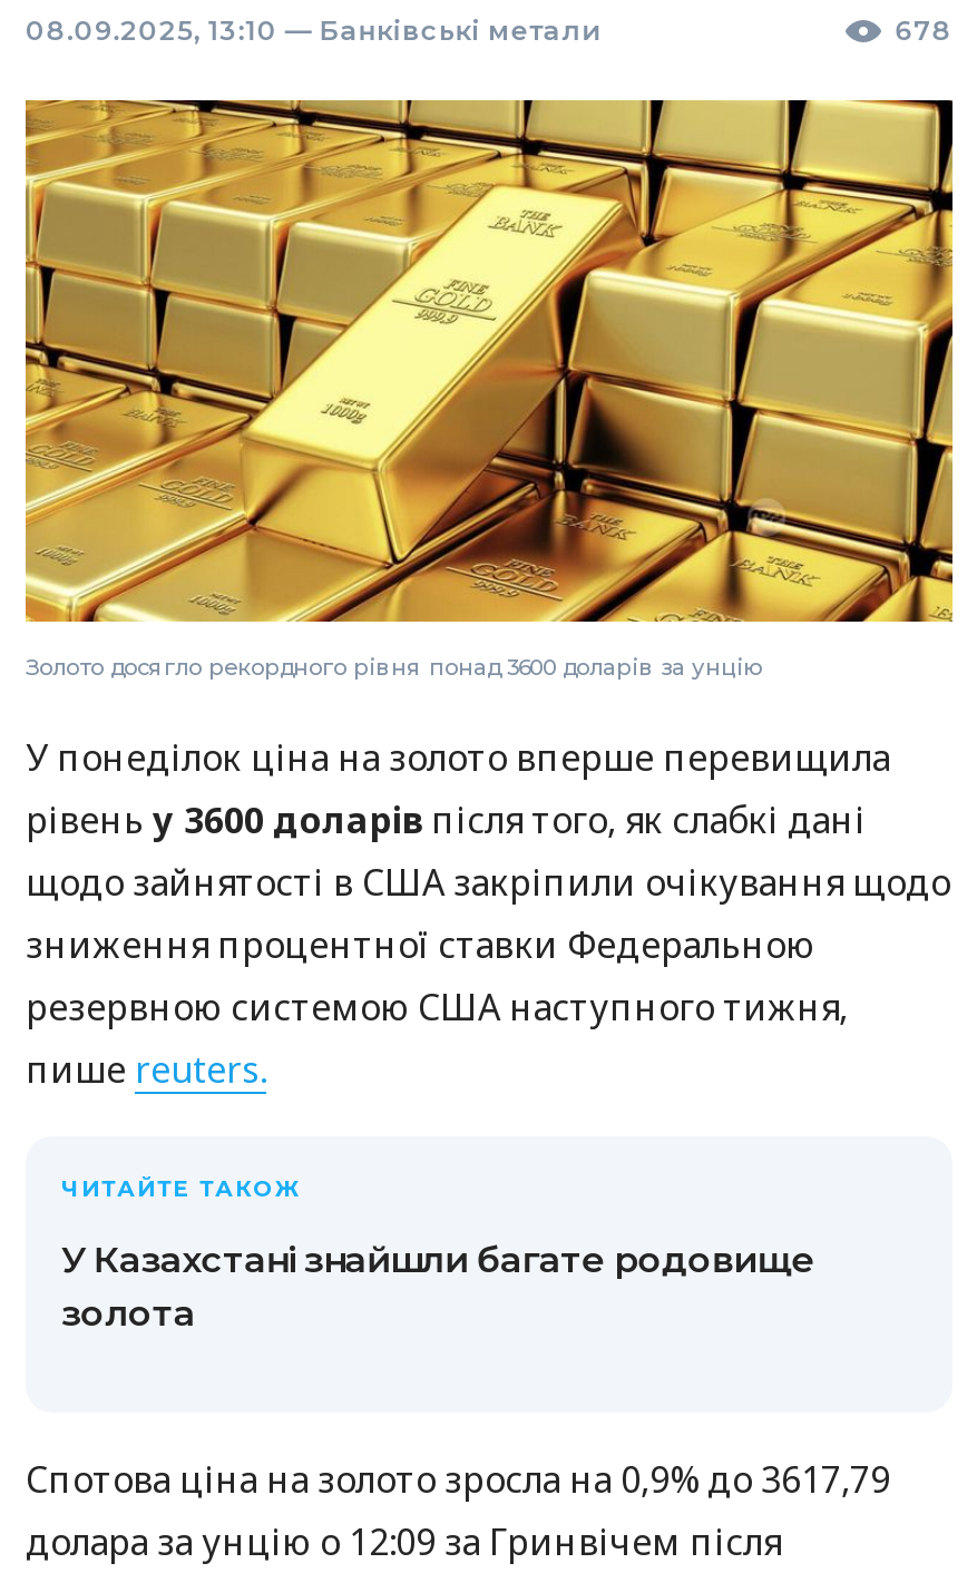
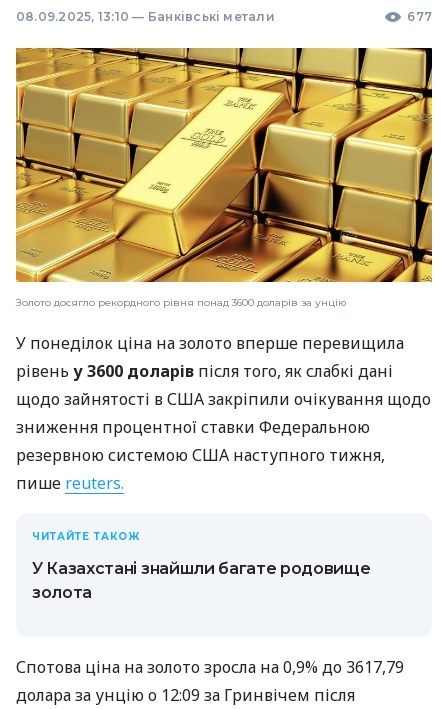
- 678
+ 677
